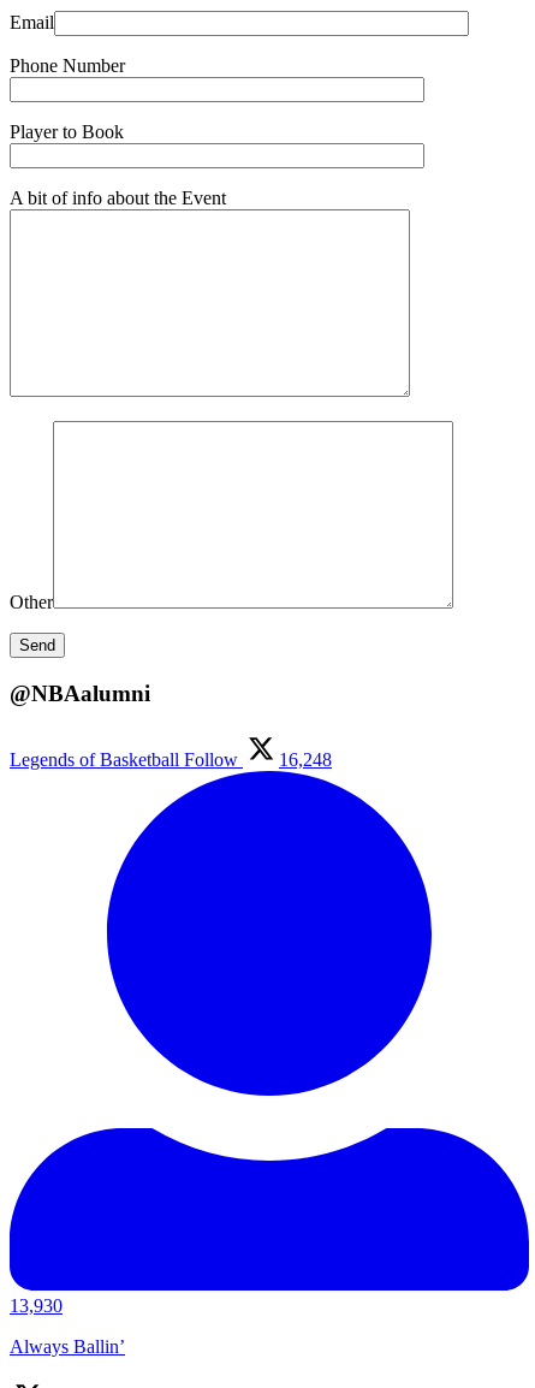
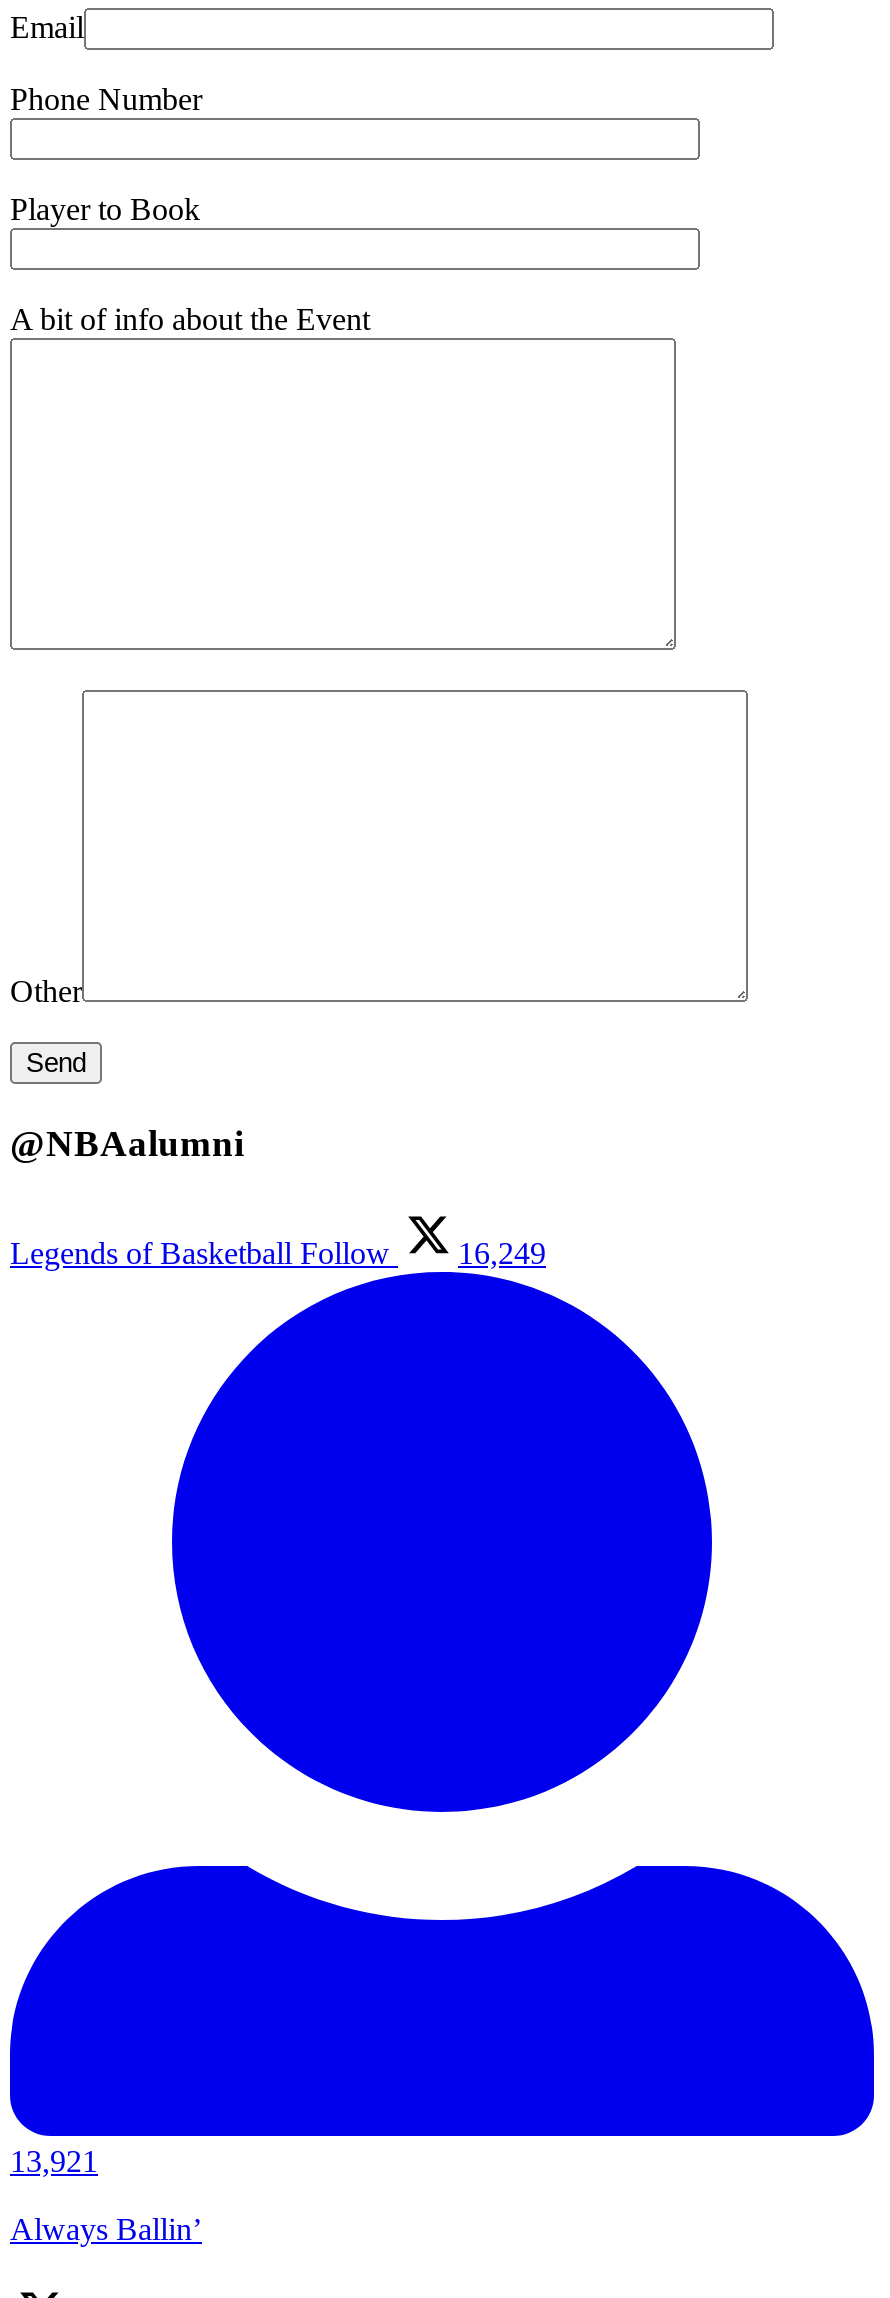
- Legends of Basketball Follow 16,248
+ Legends of Basketball Follow 16,249

- 13,930
+ 13,921
